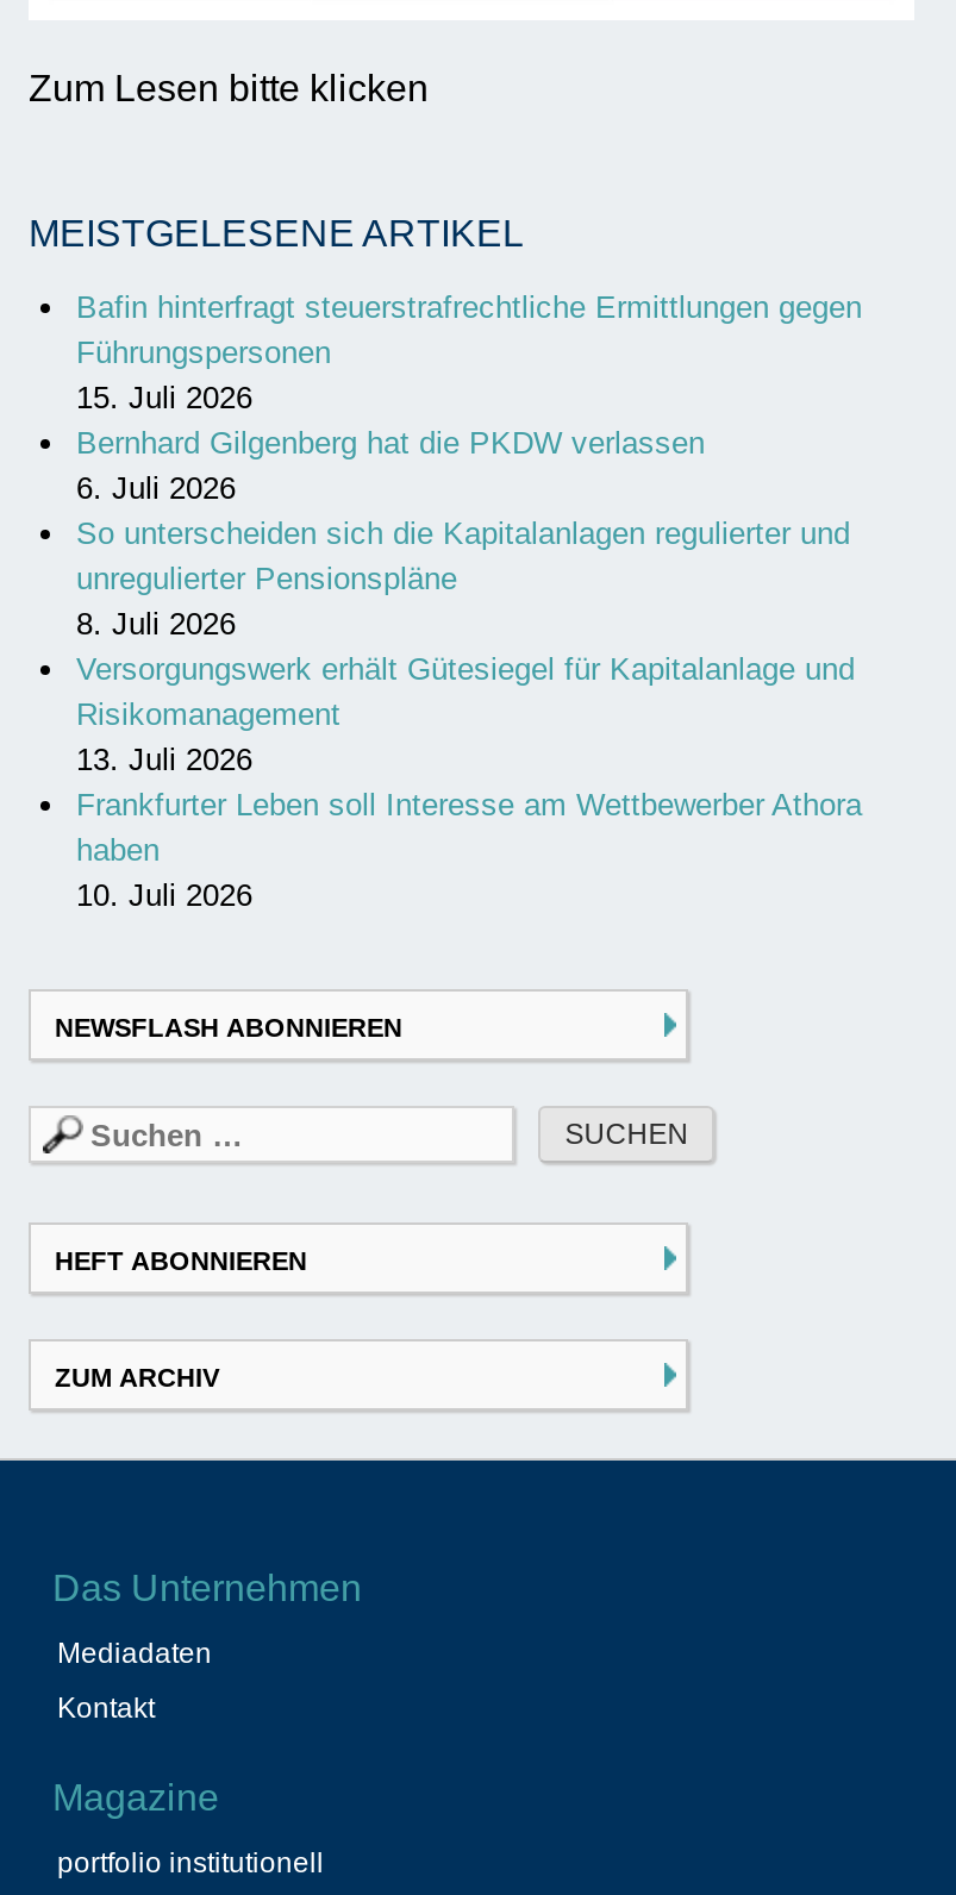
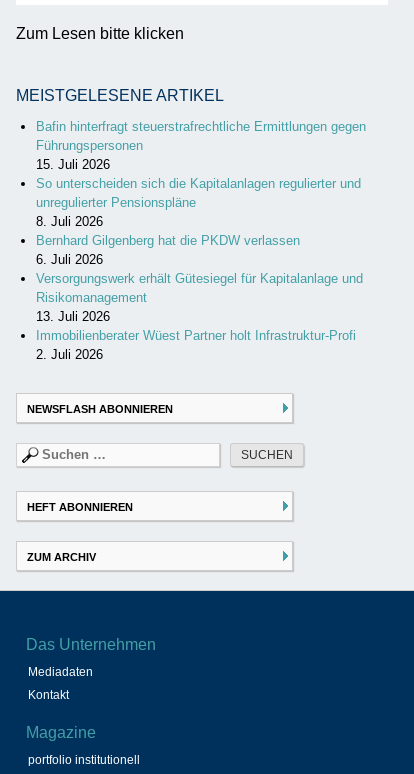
moved down: Bernhard Gilgenberg hat die PKDW verlassen | 6. Juli 2026

moved up: So unterscheiden sich die Kapitalanlagen regulierter und | unregulierter Pensionspläne | 8. Juli 2026

- Frankfurter Leben soll Interesse am Wettbewerber Athora
- haben
- 10. Juli 2026
+ Immobilienberater Wüest Partner holt Infrastruktur-Profi
+ 2. Juli 2026
